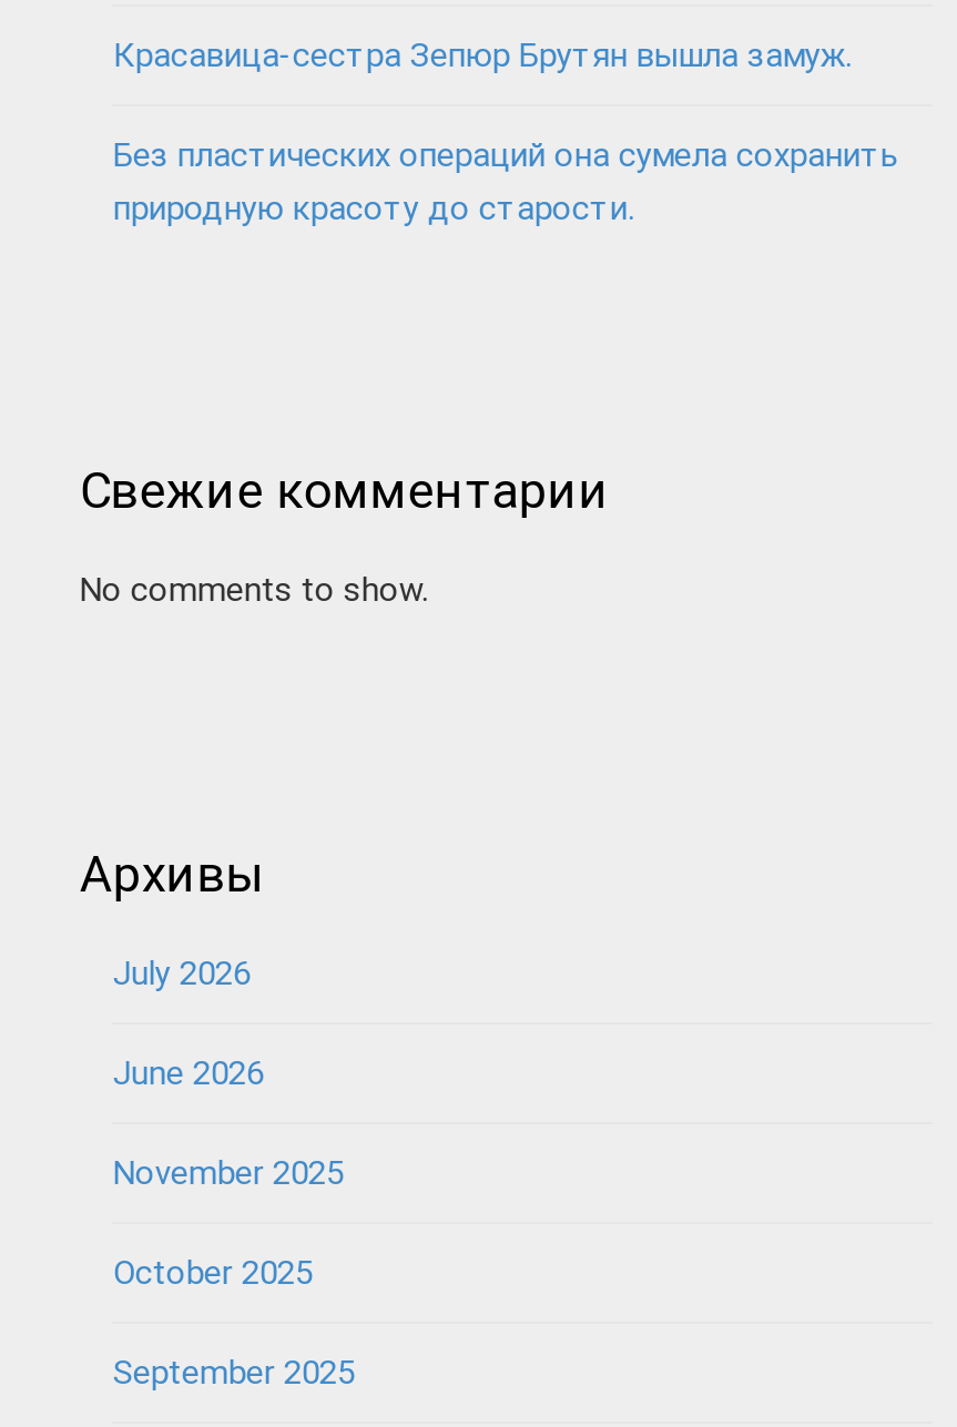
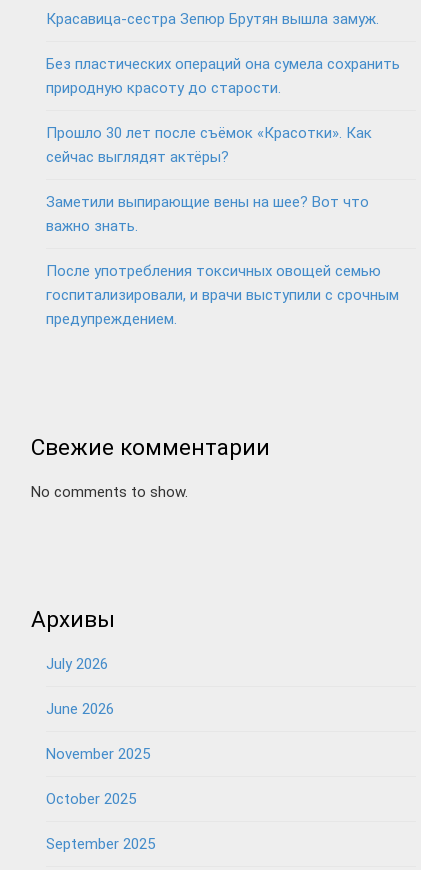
+ Прошло 30 лет после съёмок «Красотки». Как
+ сейчас выглядят актёры?
+ Заметили выпирающие вены на шее? Вот что
+ важно знать.
+ После употребления токсичных овощей семью
+ госпитализировали, и врачи выступили с срочным
+ предупреждением.
